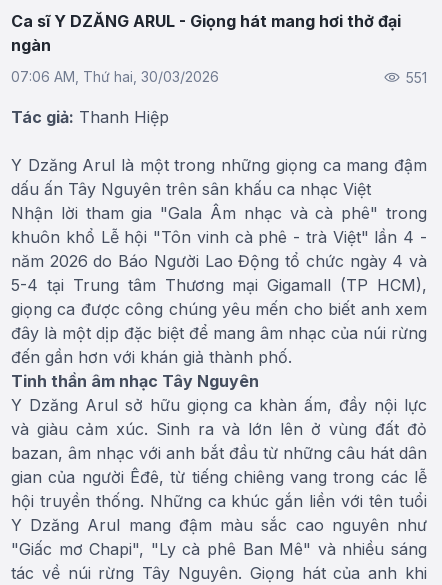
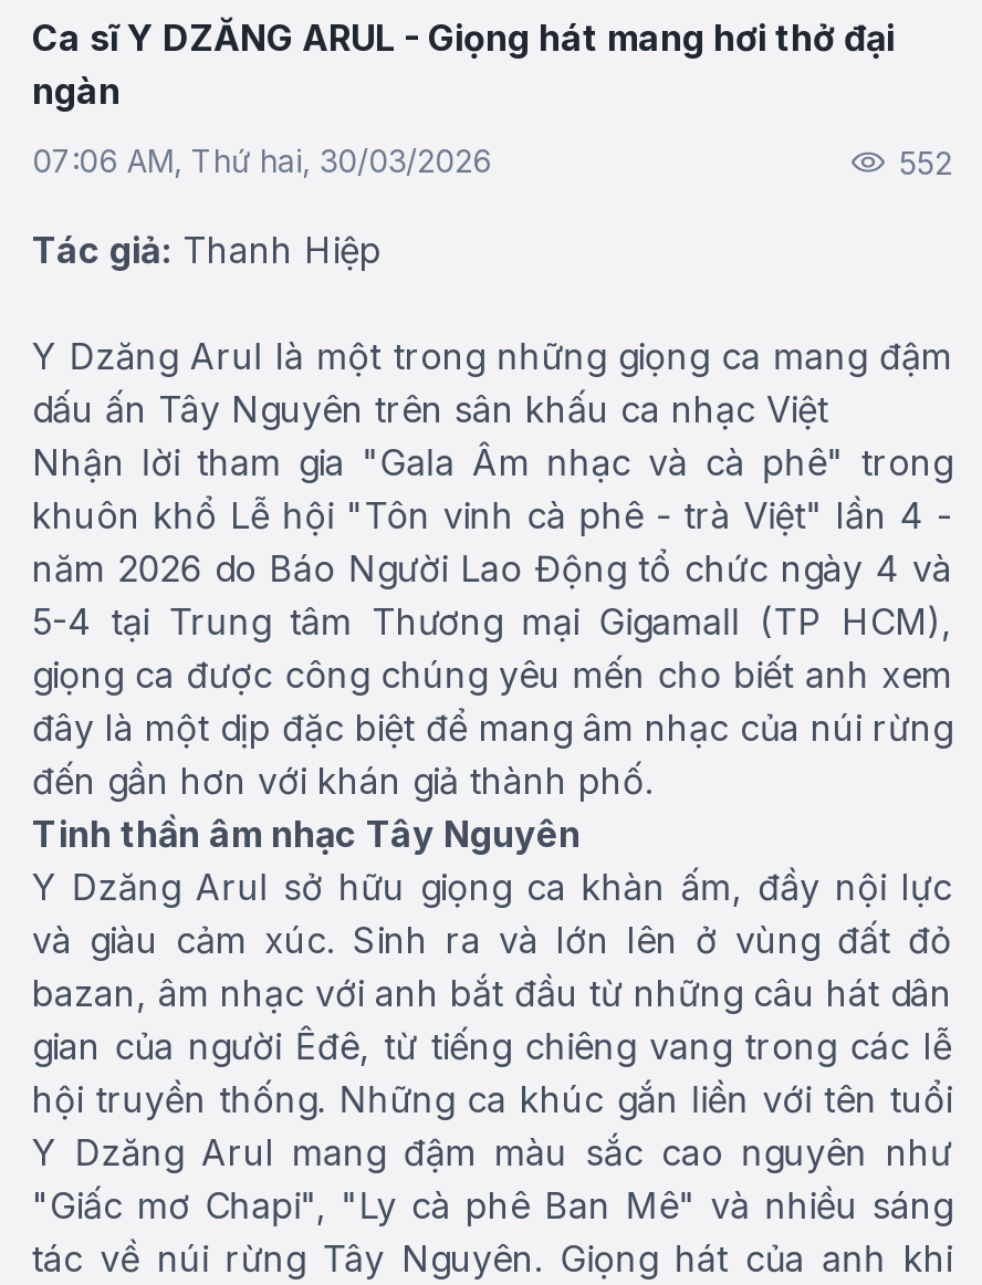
- 551
+ 552
